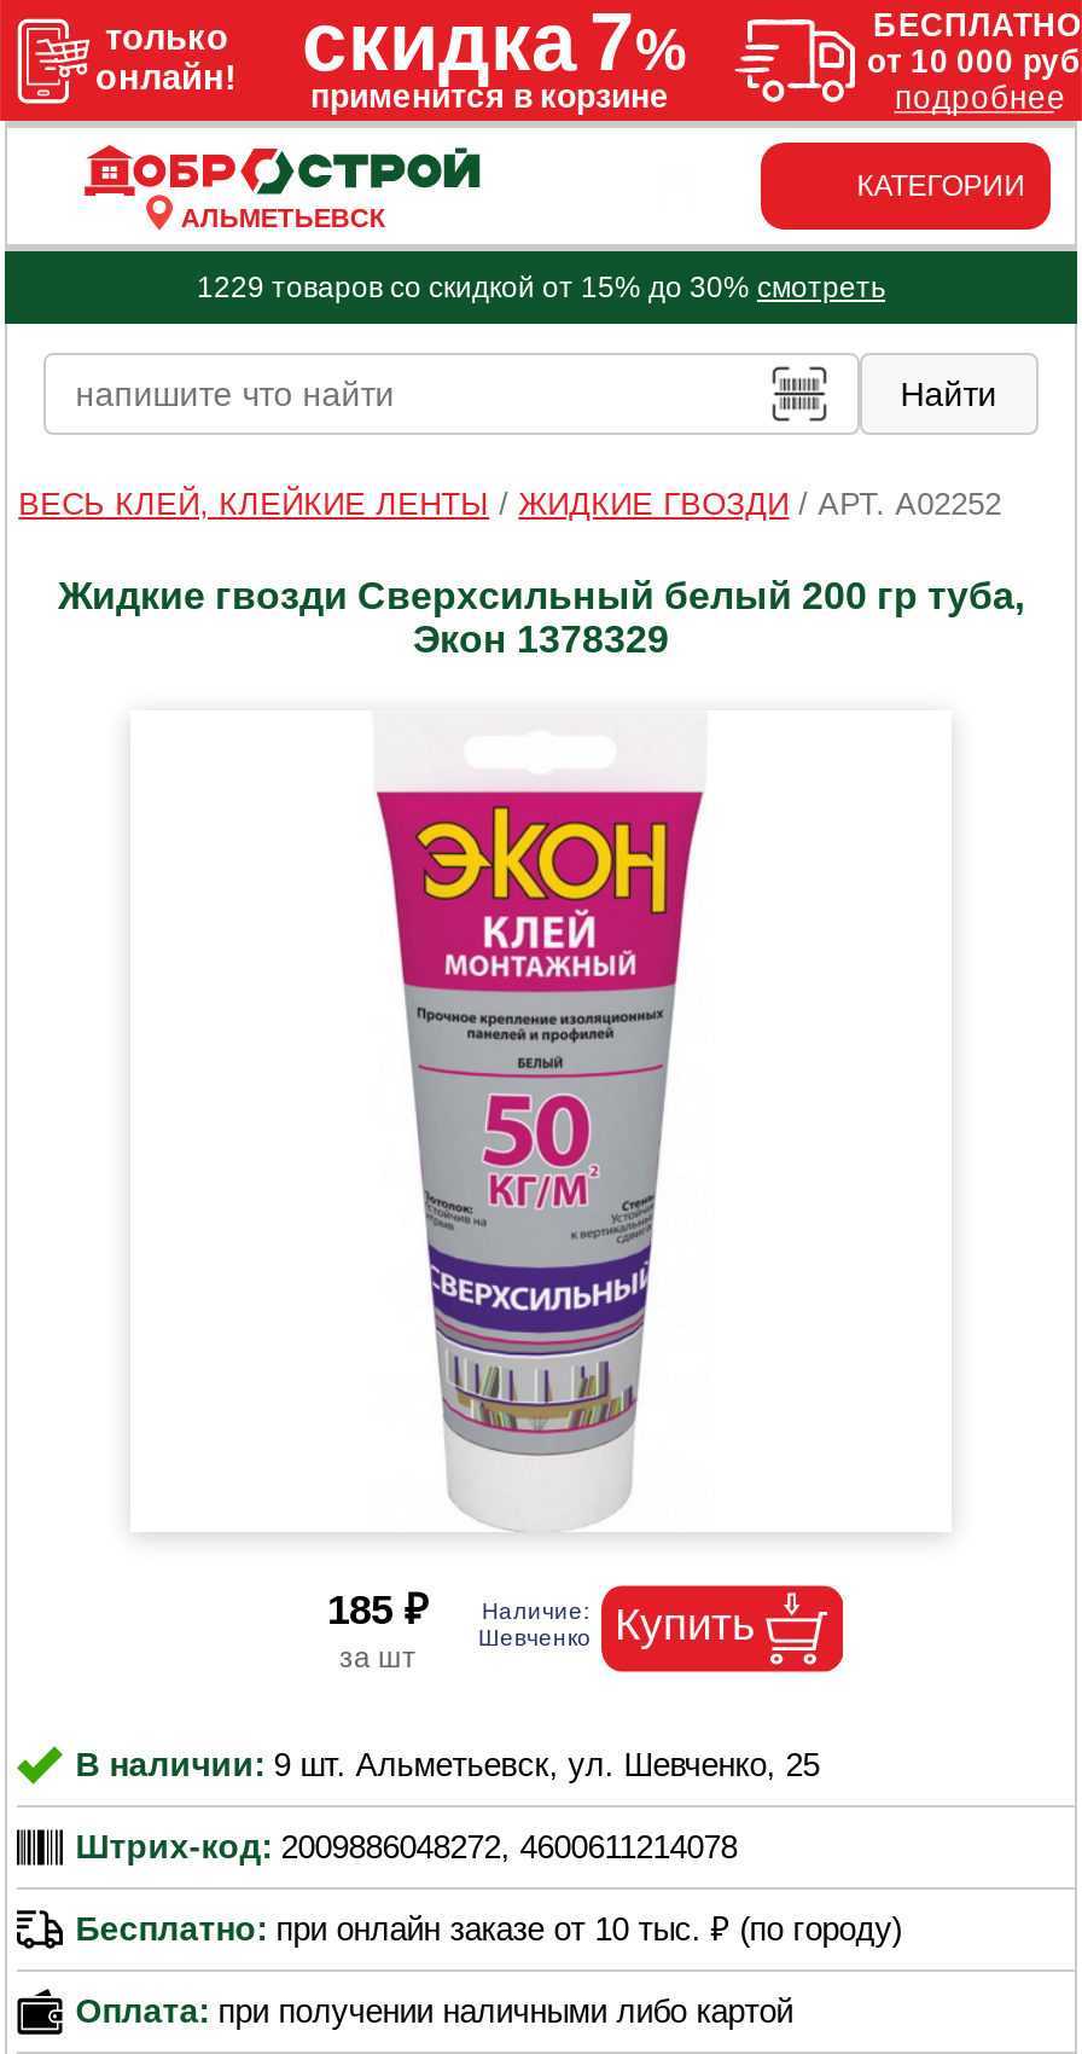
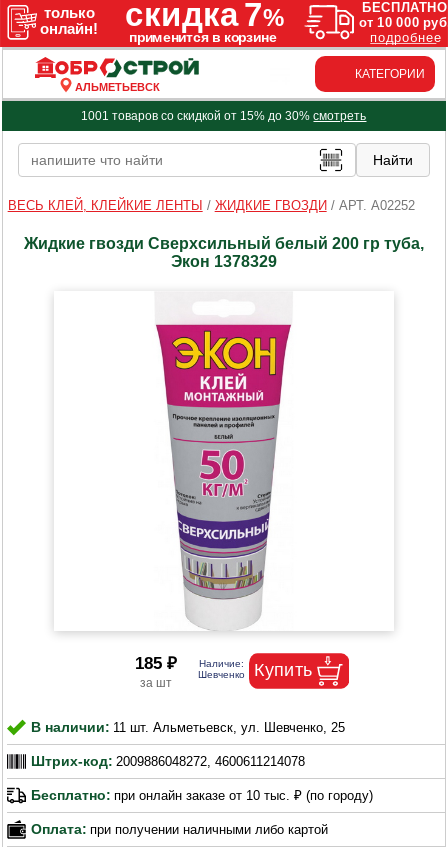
- 1229 товаров со скидкой от 15% до 30% смотреть
+ 1001 товаров со скидкой от 15% до 30% смотреть

- В наличии: 9 шт. Альметьевск, ул. Шевченко, 25
+ В наличии: 11 шт. Альметьевск, ул. Шевченко, 25
